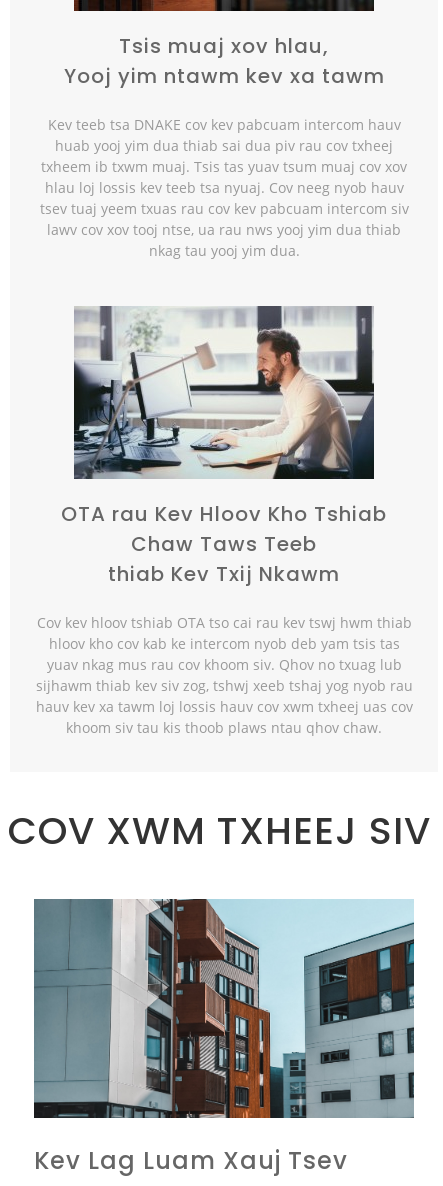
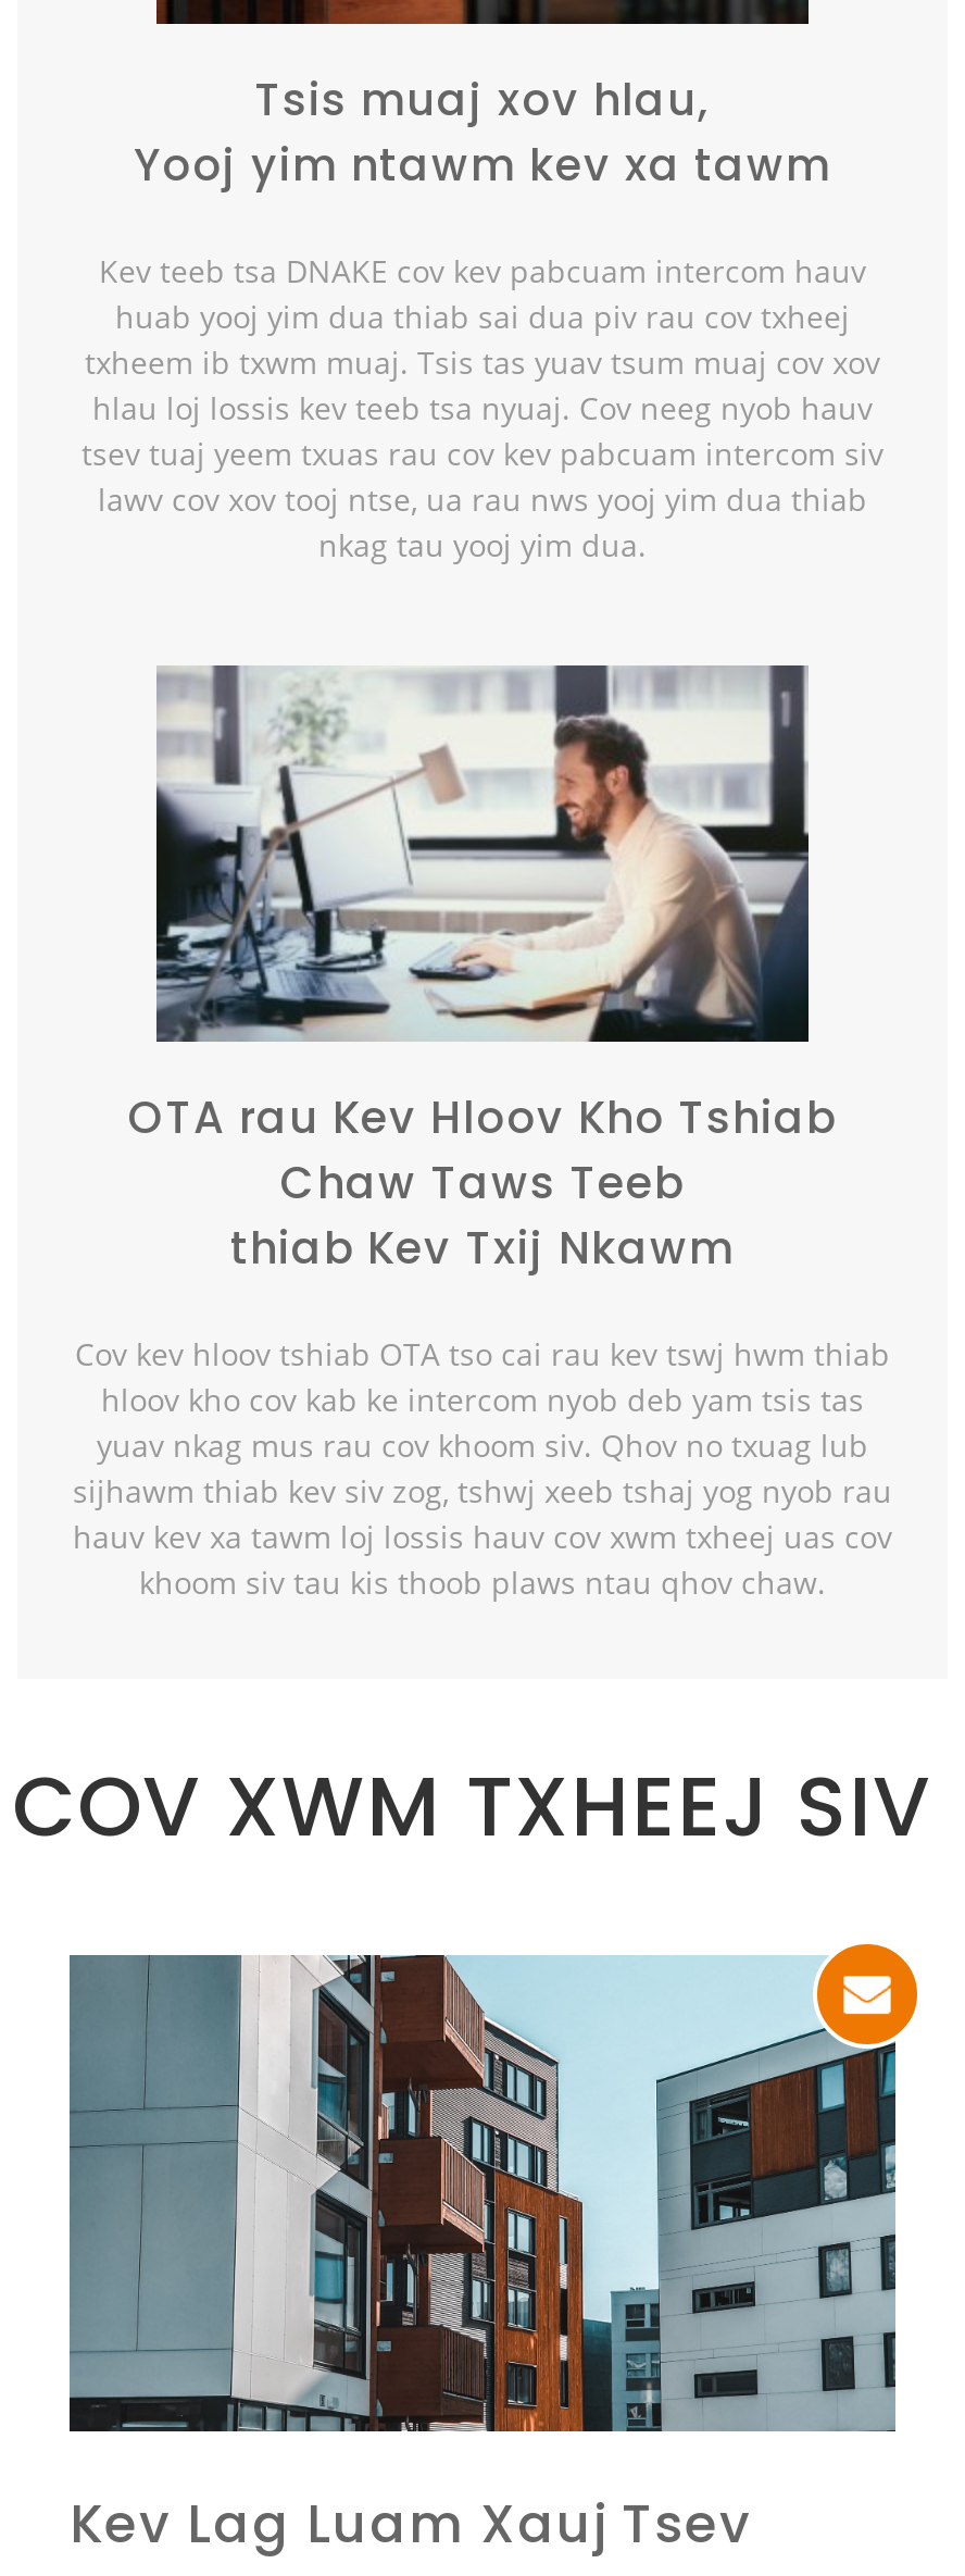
- [image]
+ [image]
